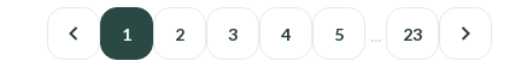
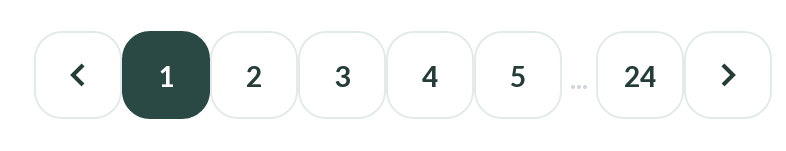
- 23
+ 24
